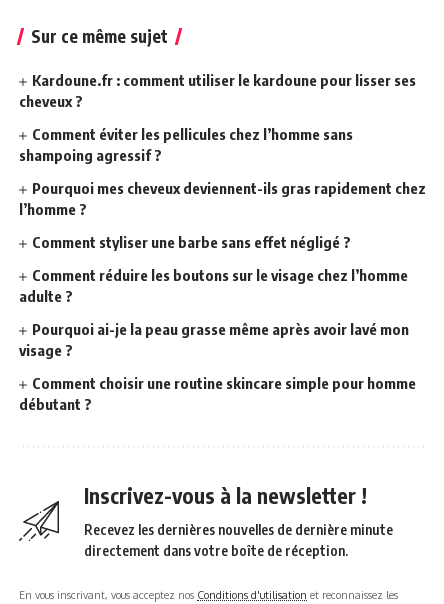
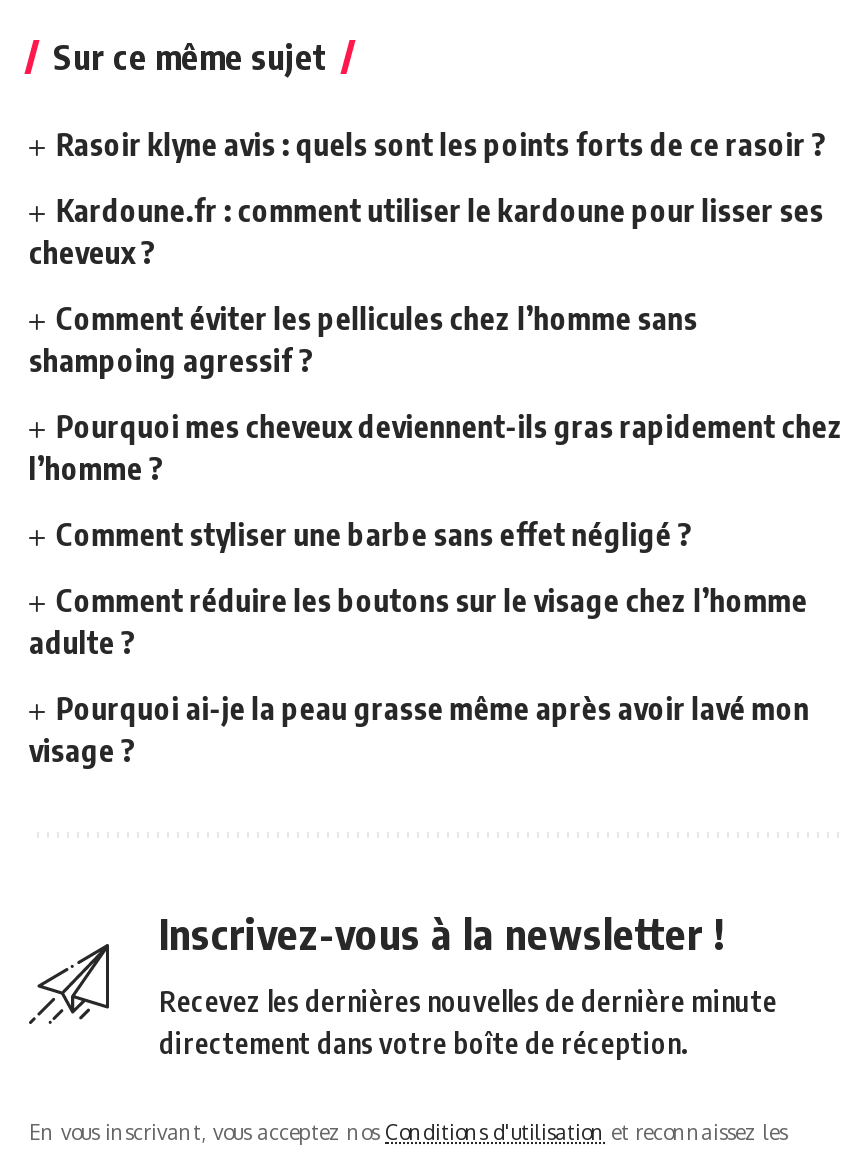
+ Rasoir klyne avis : quels sont les points forts de ce rasoir ?

moved down: Kardoune.fr : comment utiliser le kardoune pour lisser ses | cheveux ? | Comment éviter les pellicules chez l’homme sans | ... | Pourquoi ai-je la peau grasse même après avoir lavé mon | visage ?

- Comment choisir une routine skincare simple pour homme
- débutant ?
